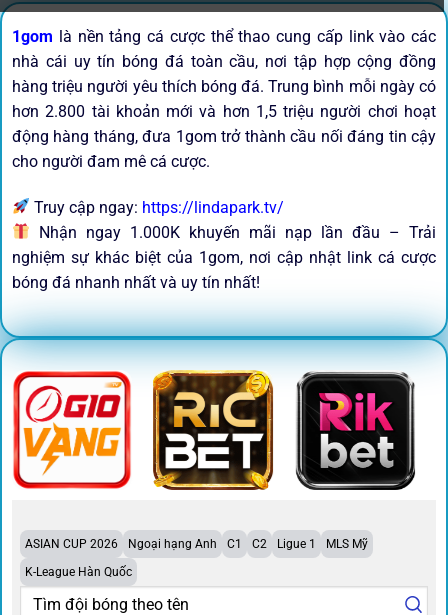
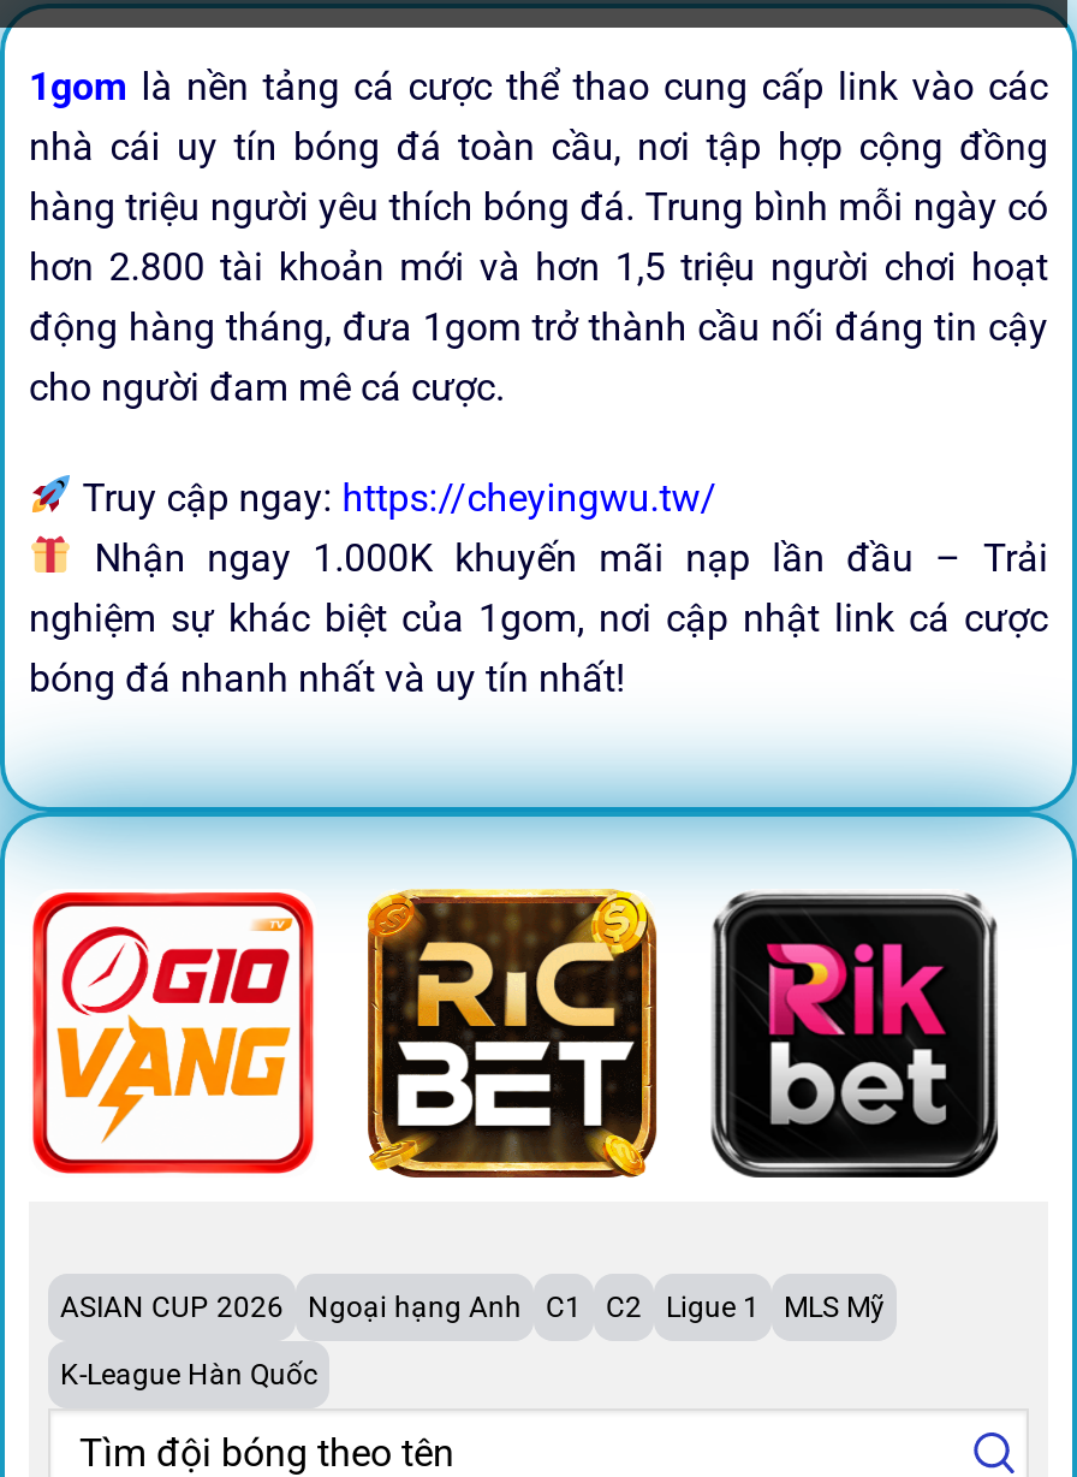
- Truy cập ngay: https://lindapark.tv/
+ Truy cập ngay: https://cheyingwu.tw/
